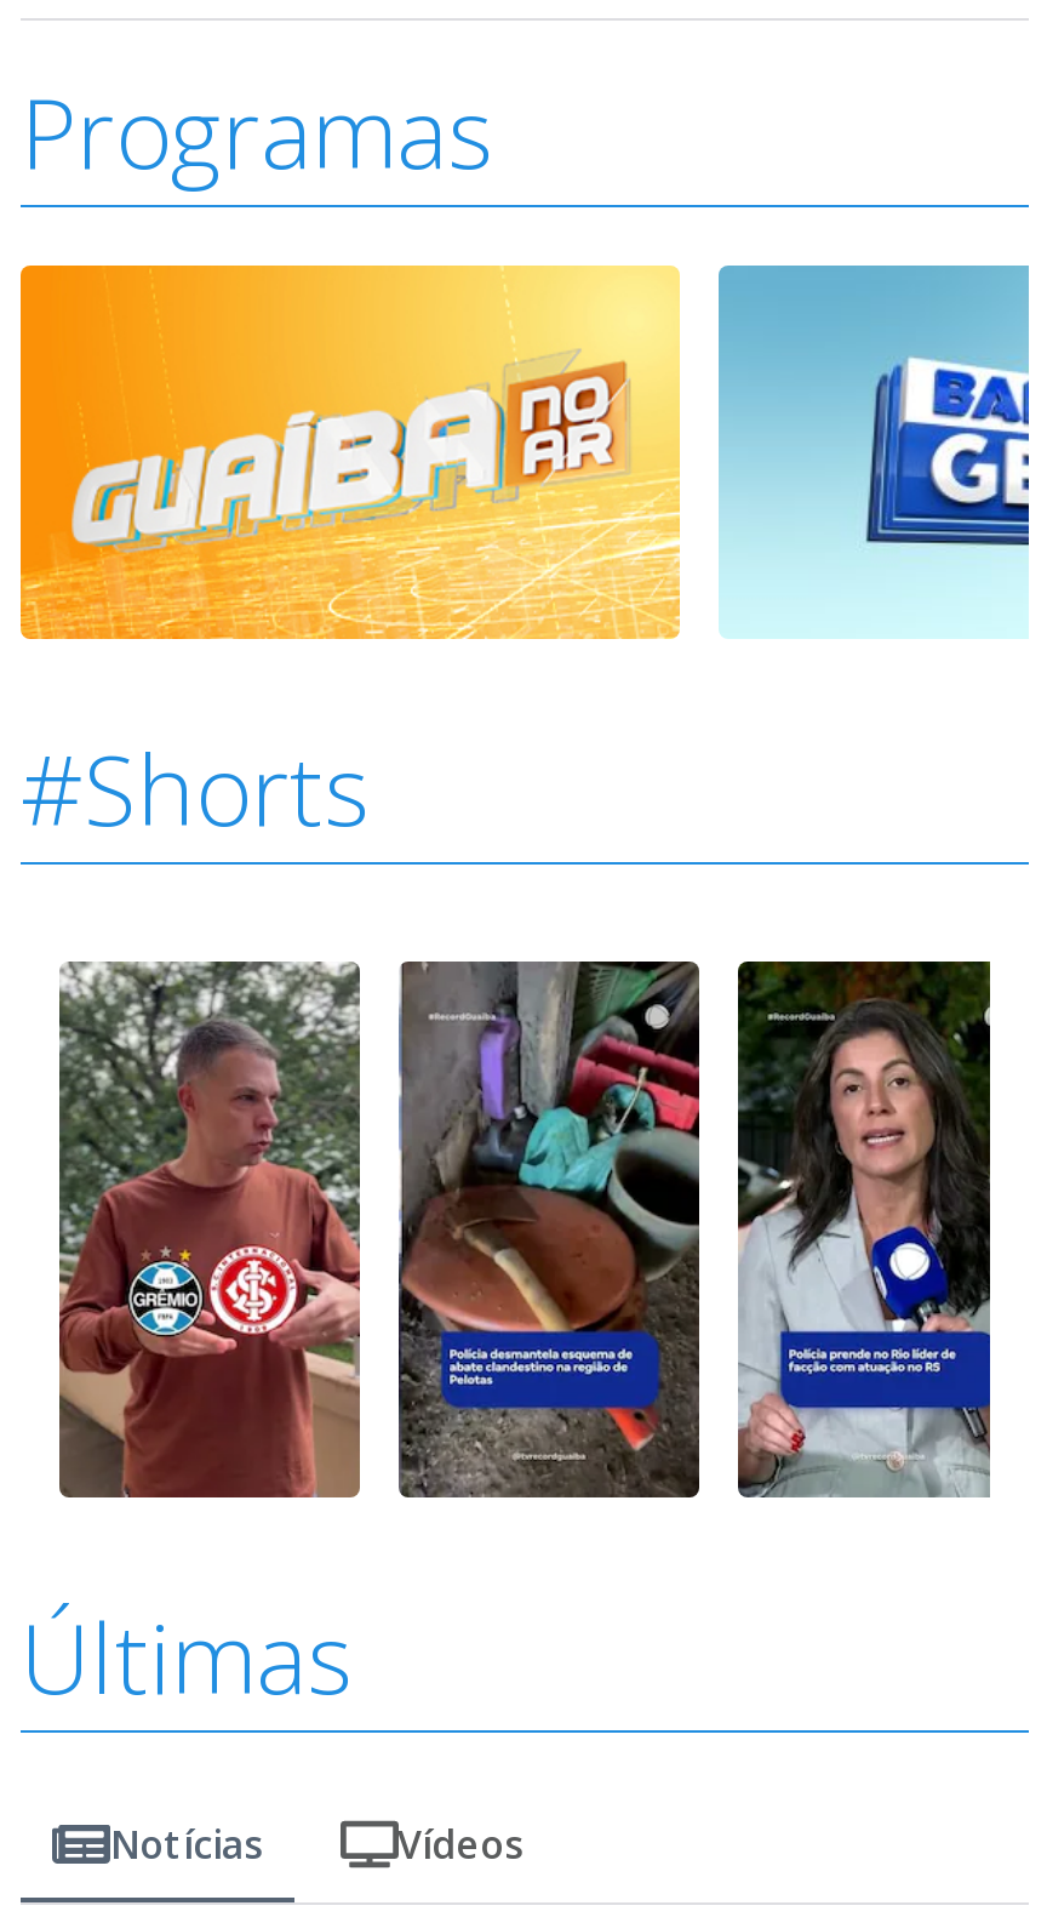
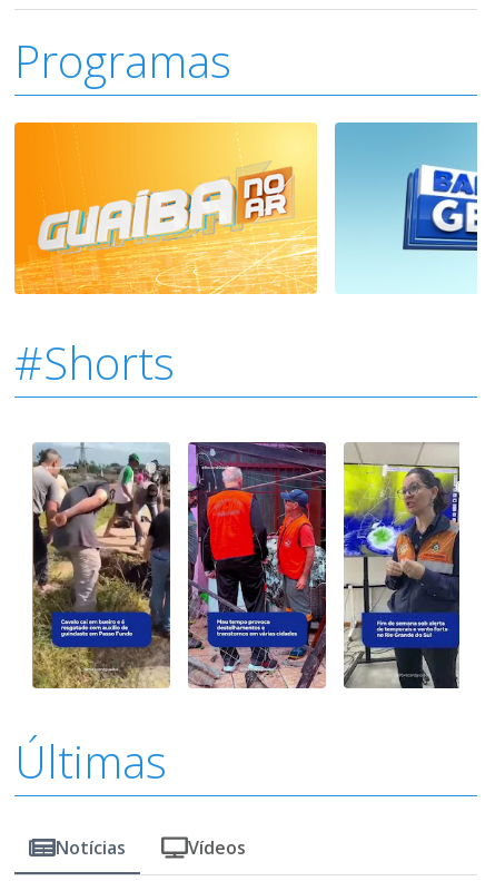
- [image]
+ [image]

- [image]
+ [image]

- [image]
+ [image]
